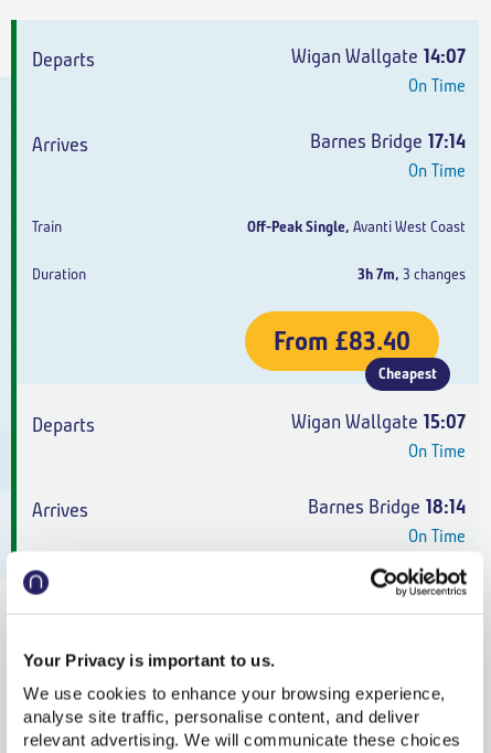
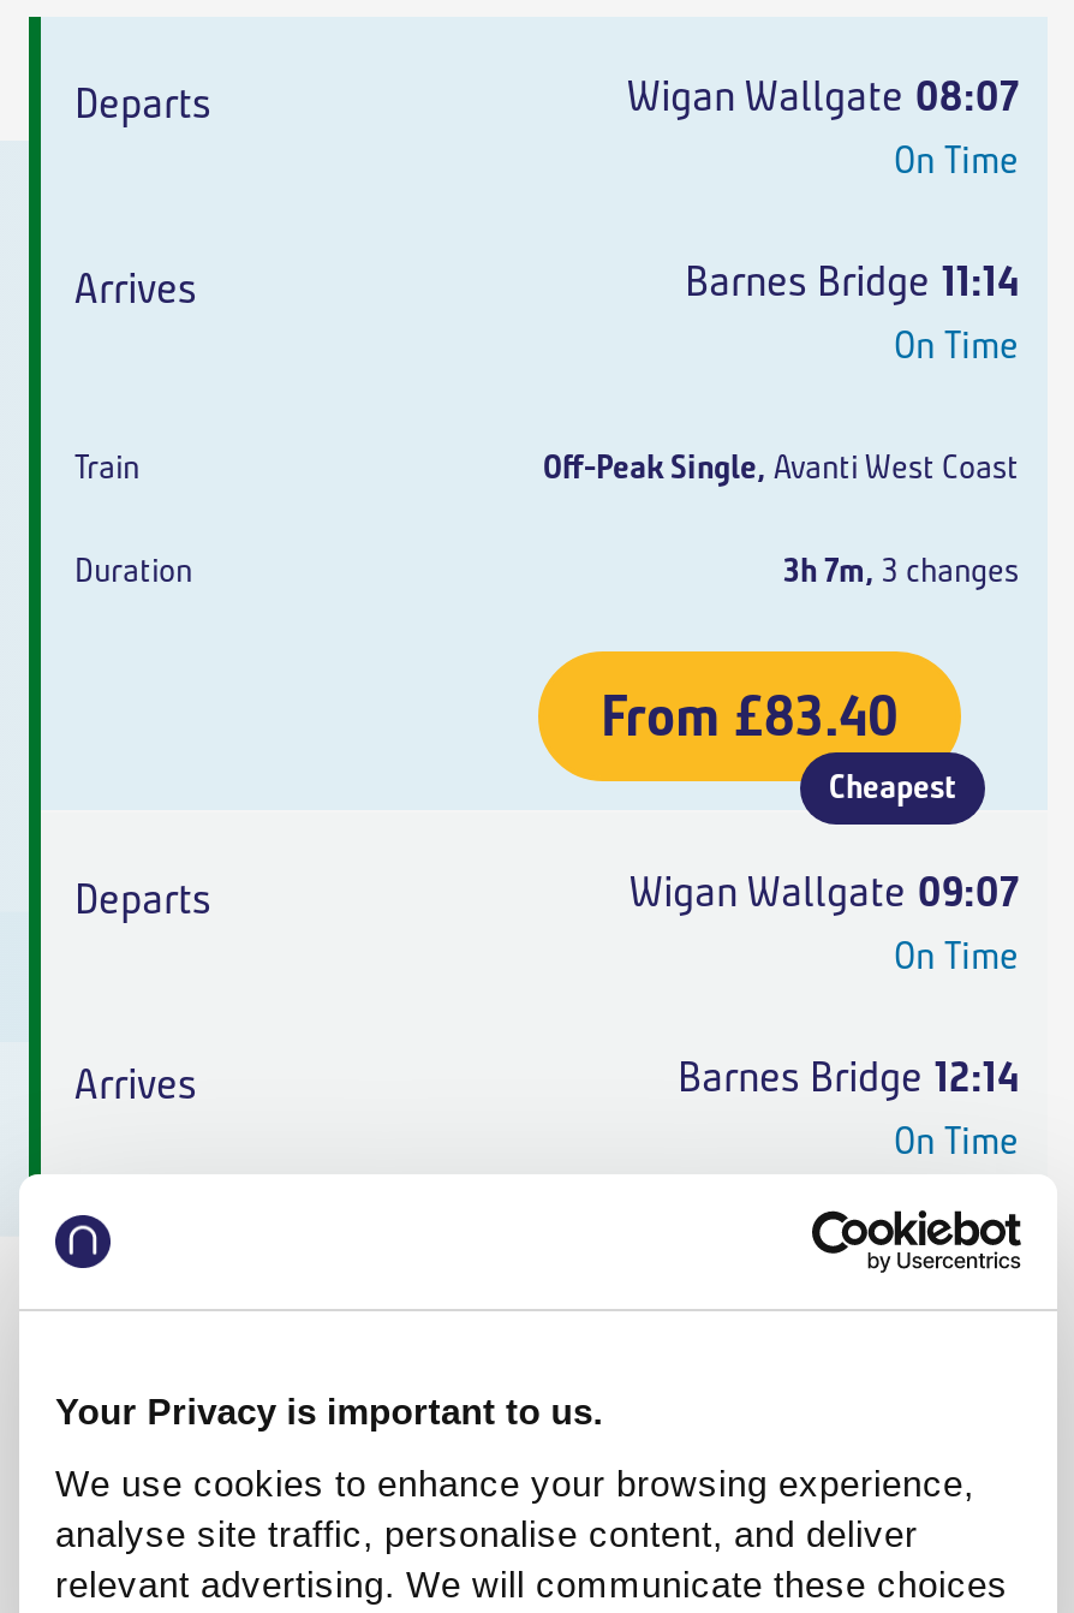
- Wigan Wallgate 14:07
+ Wigan Wallgate 08:07

- Barnes Bridge 17:14
+ Barnes Bridge 11:14

- Wigan Wallgate 15:07
+ Wigan Wallgate 09:07

- Barnes Bridge 18:14
+ Barnes Bridge 12:14
